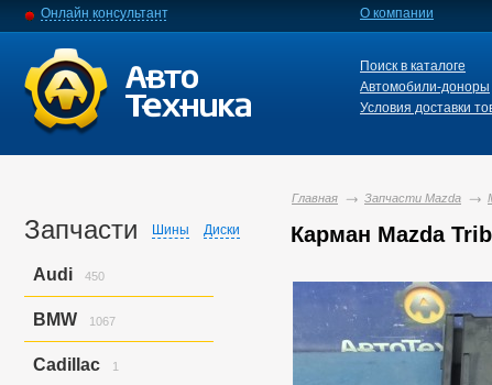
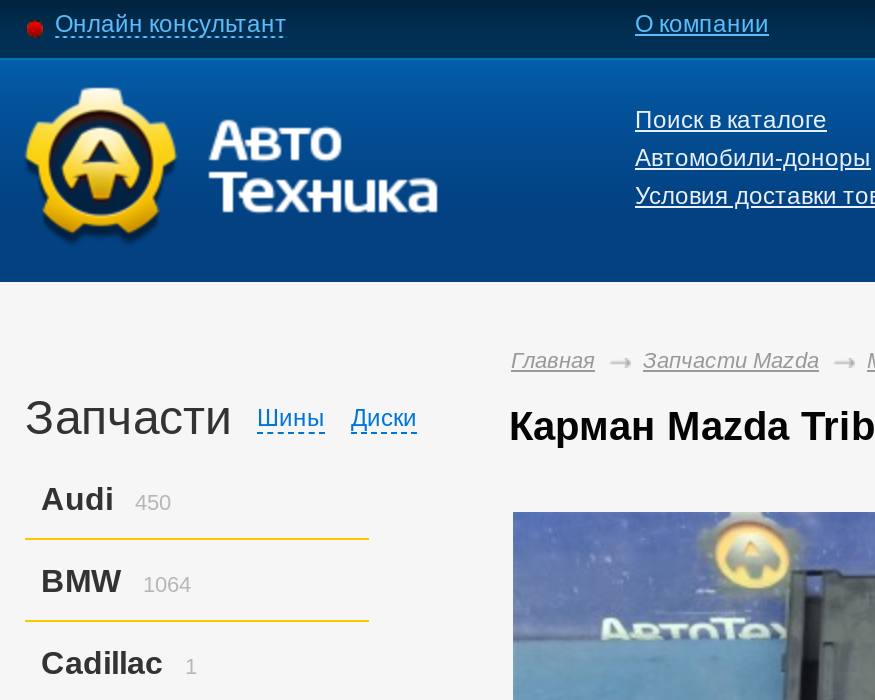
- 1067
+ 1064
